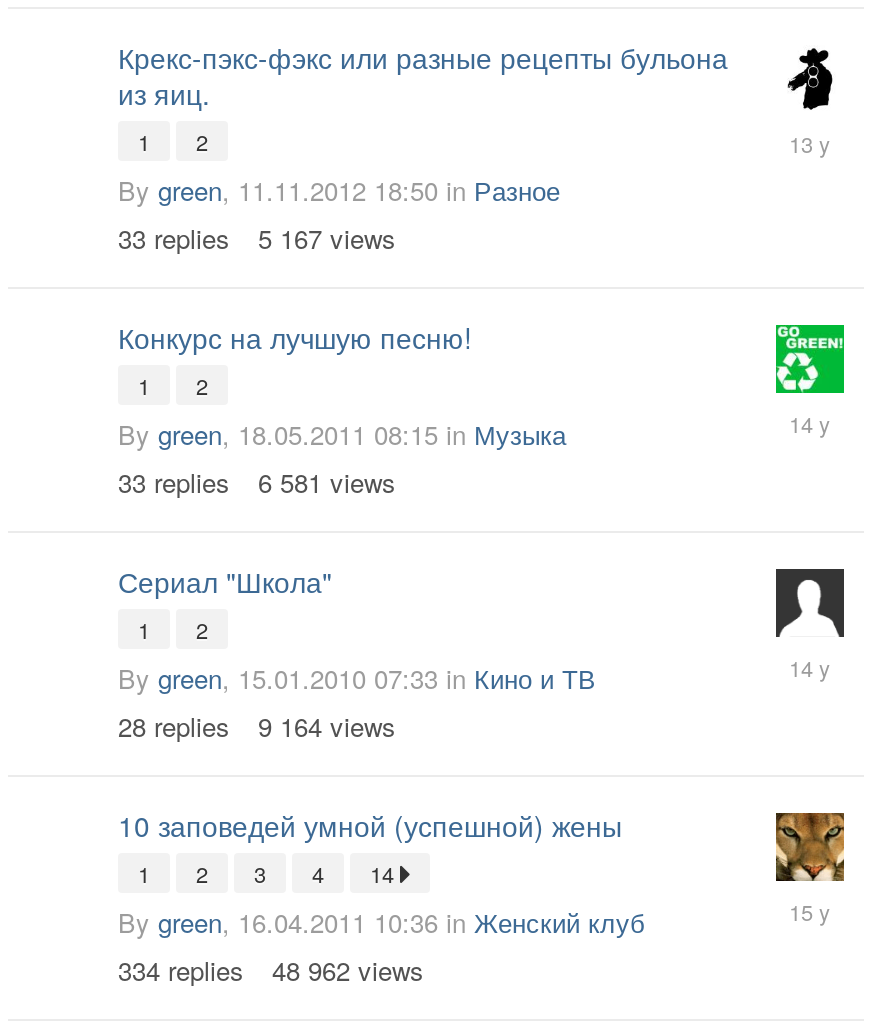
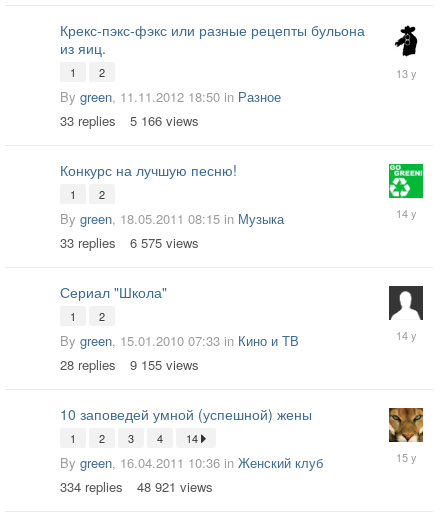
- 33 replies 5 167 views
+ 33 replies 5 166 views

- 33 replies 6 581 views
+ 33 replies 6 575 views

- 28 replies 9 164 views
+ 28 replies 9 155 views

- 334 replies 48 962 views
+ 334 replies 48 921 views
